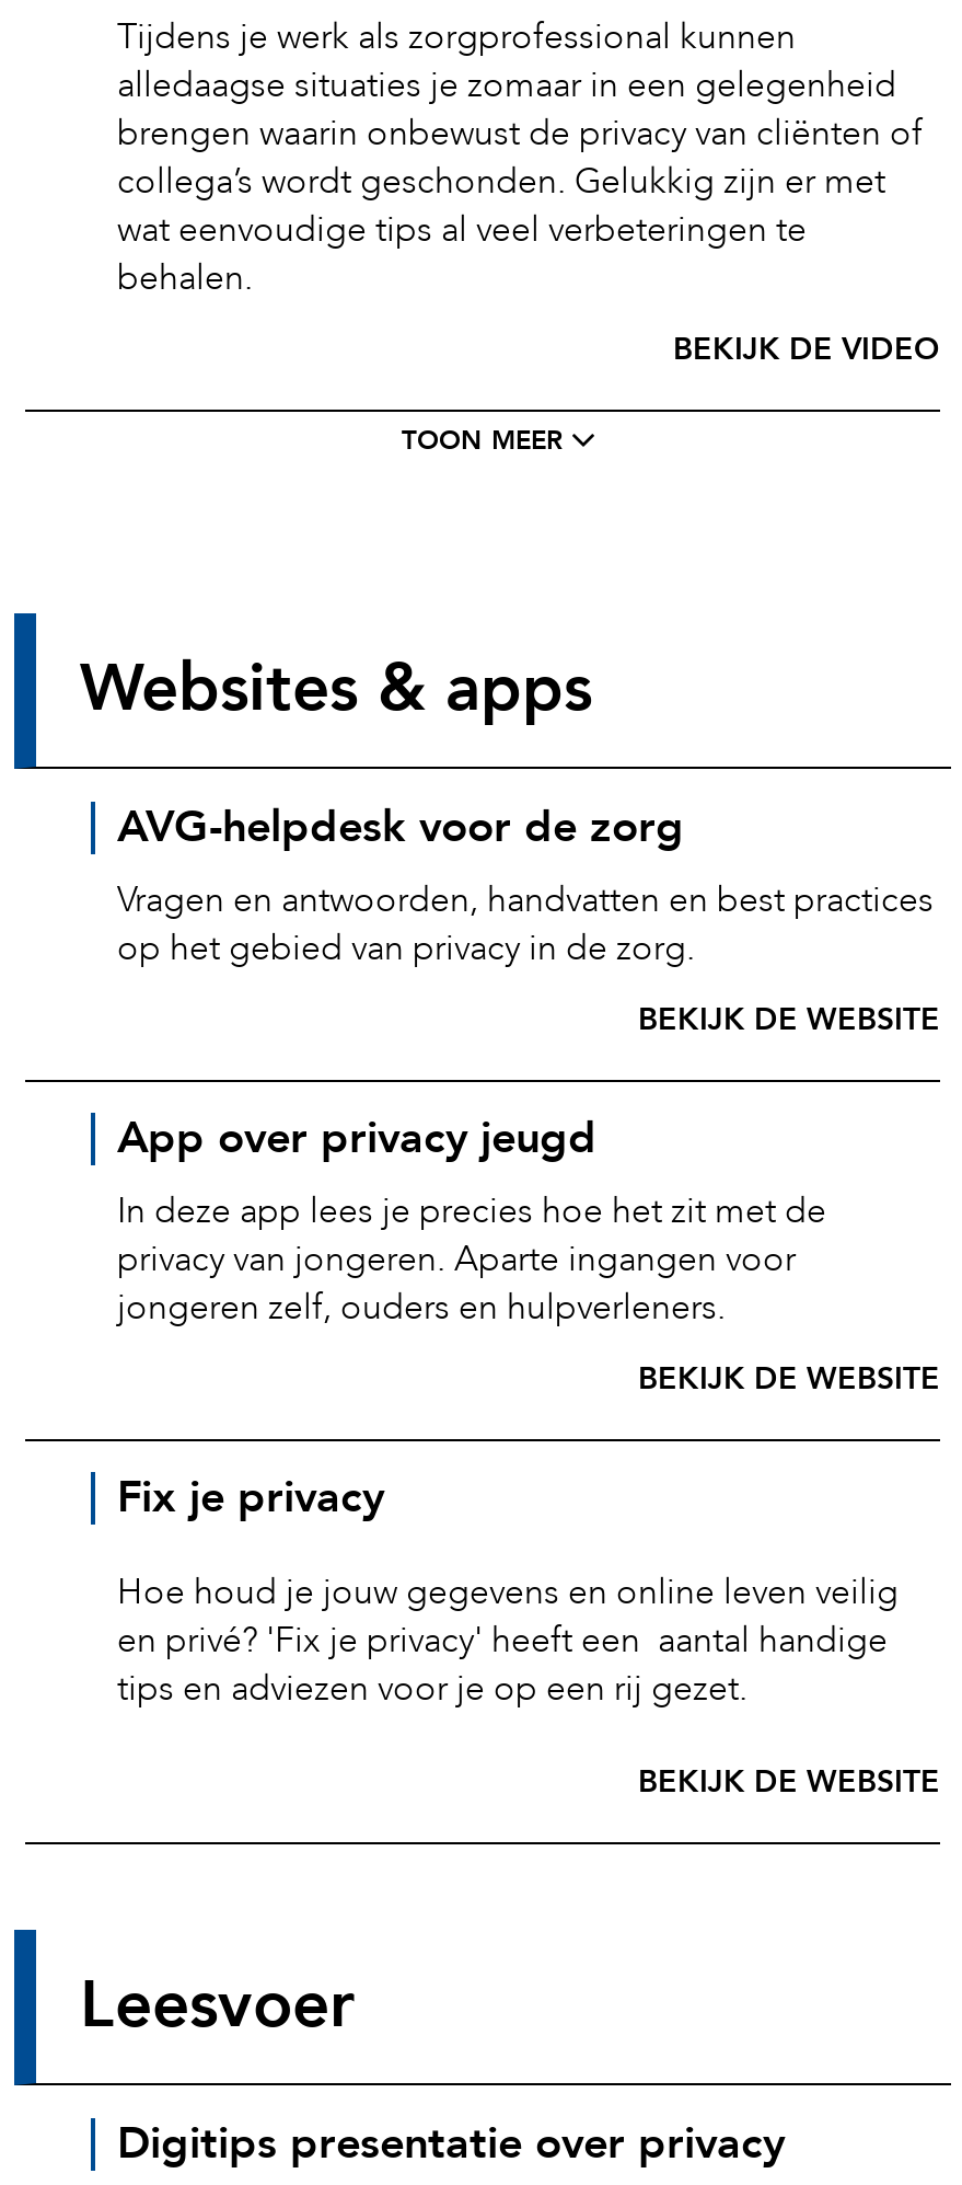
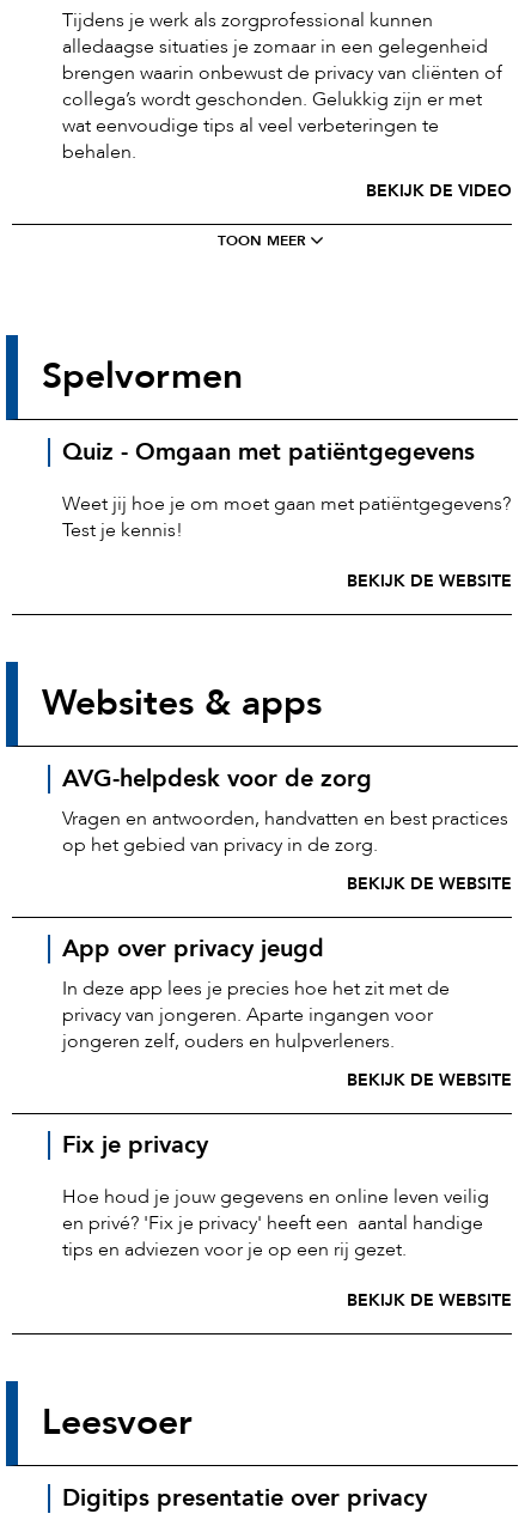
+ Spelvormen
+ Quiz - Omgaan met patiëntgegevens
+ Weet jij hoe je om moet gaan met patiëntgegevens?
+ Test je kennis!
+ BEKIJK DE WEBSITE
